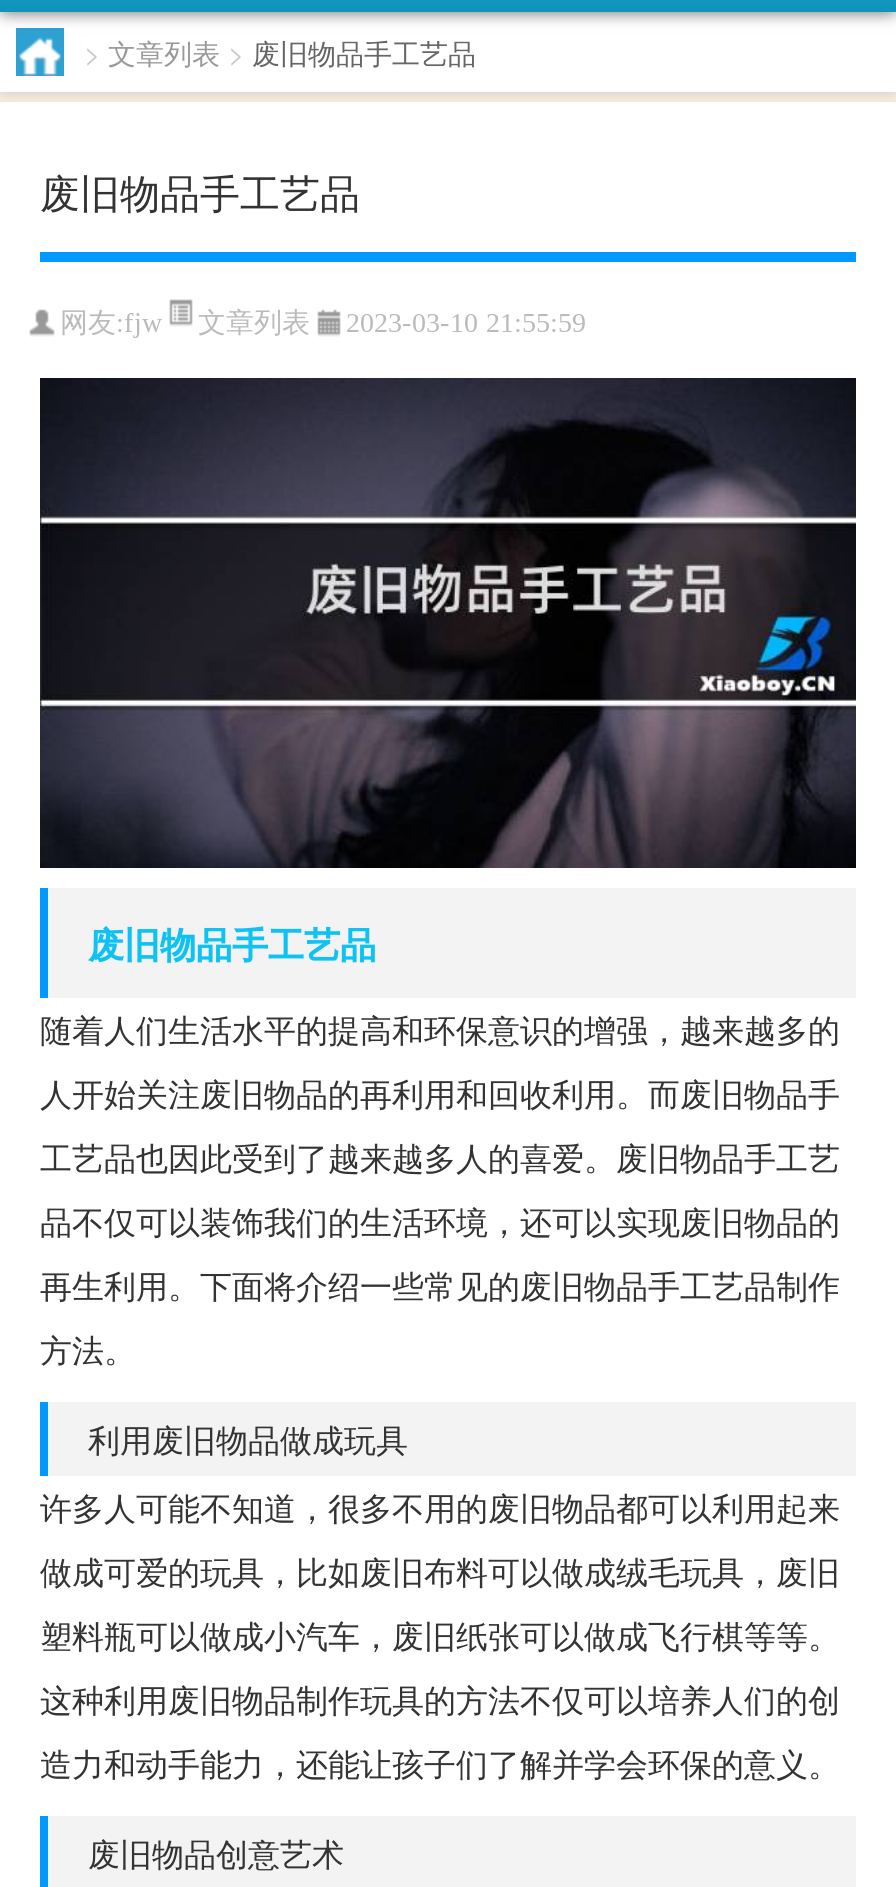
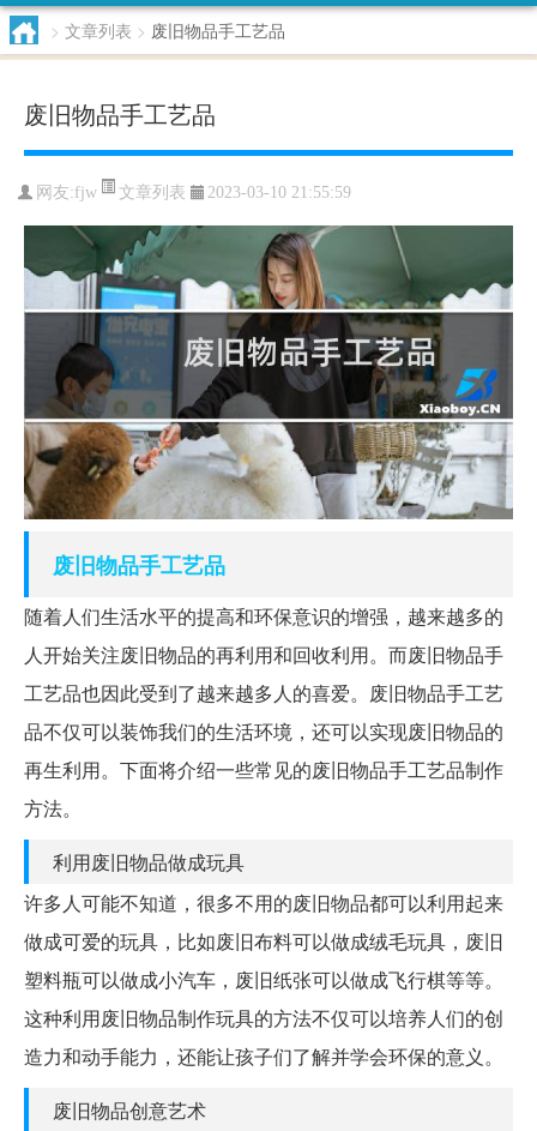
- [image]
+ [image]
